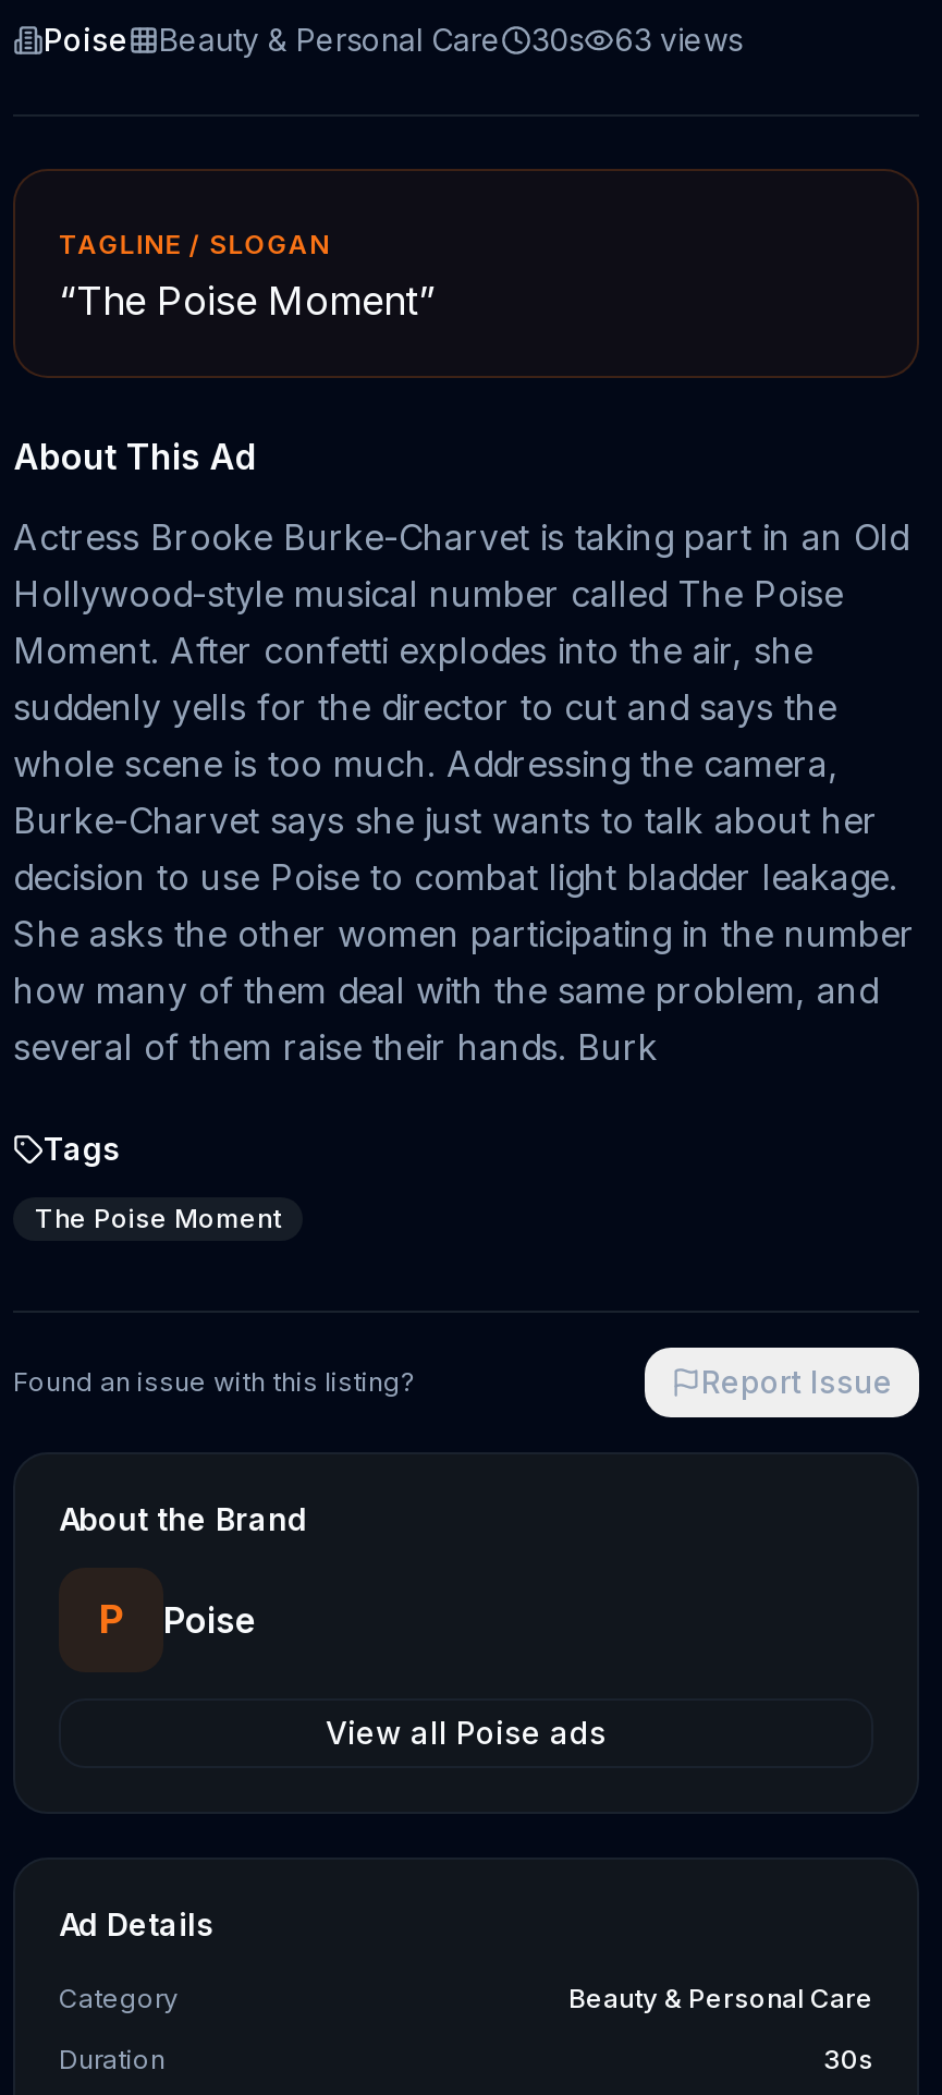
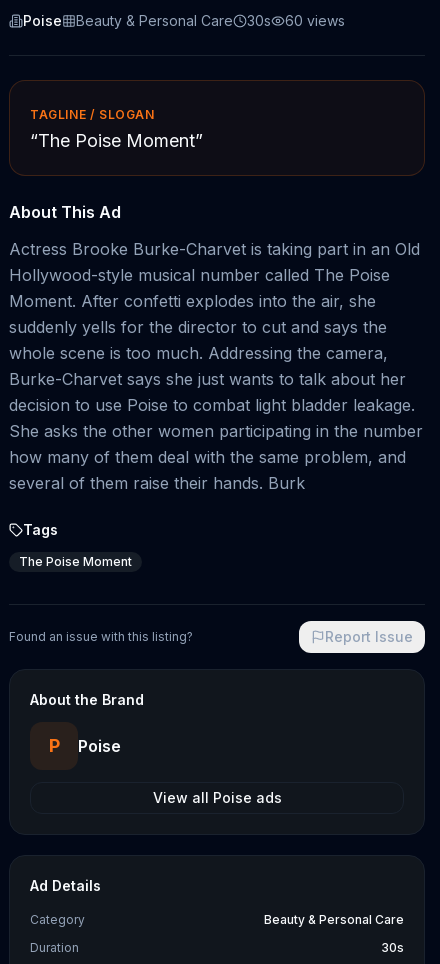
- Poise Beauty & Personal Care 30s 63 views
+ Poise Beauty & Personal Care 30s 60 views
